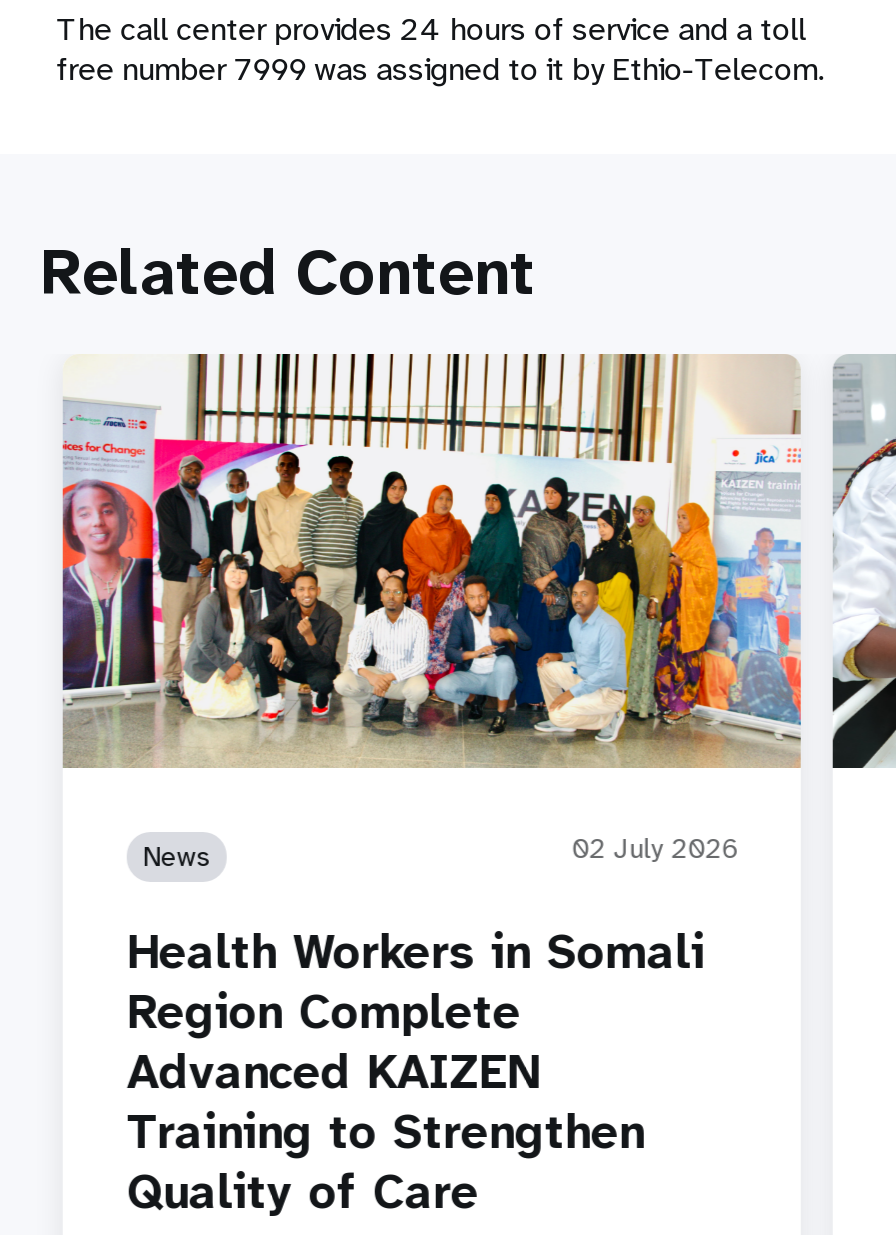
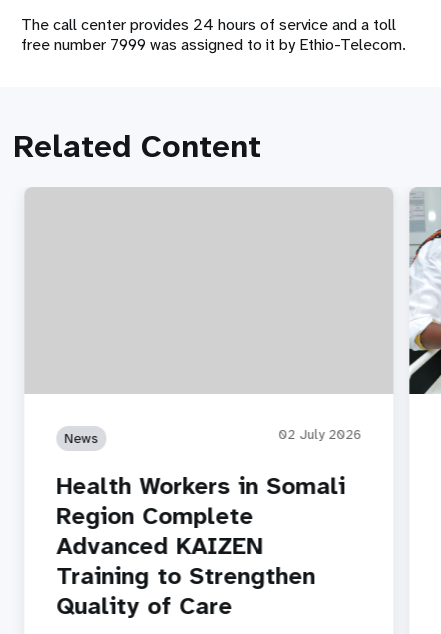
- [image]
